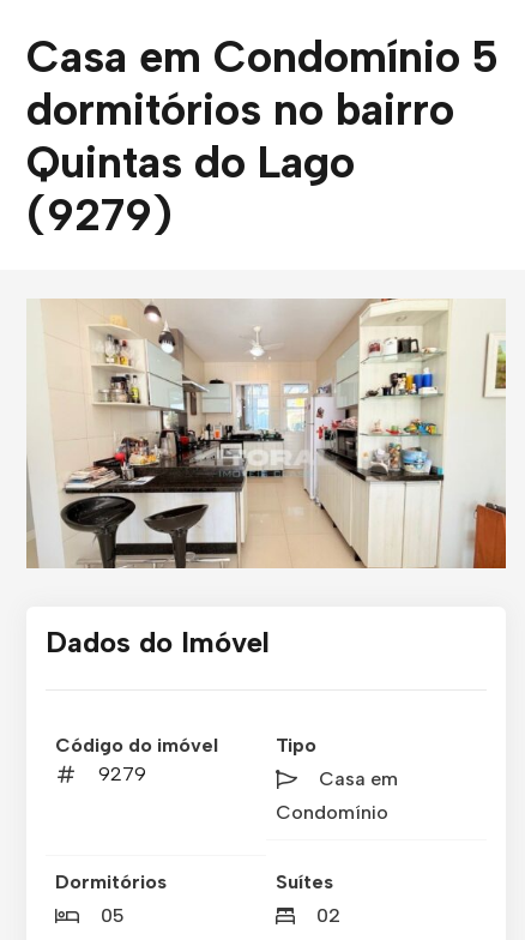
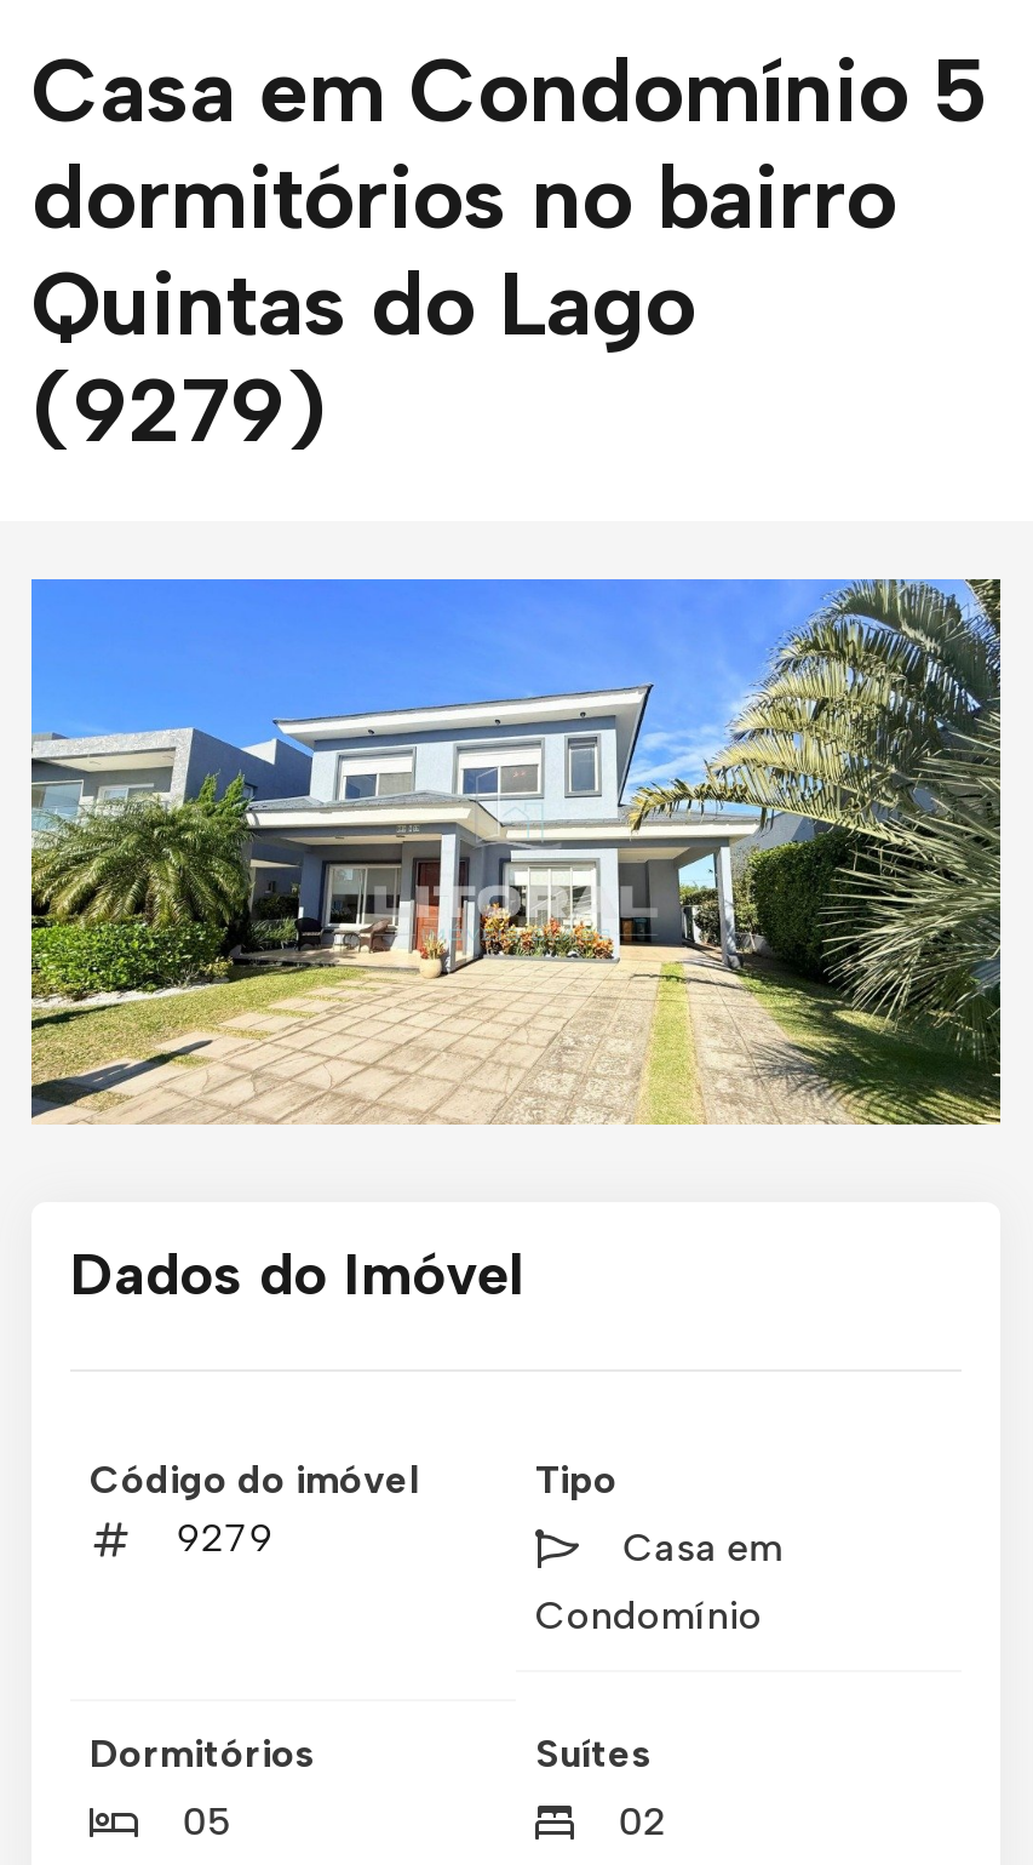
- [image]
+ [image]
